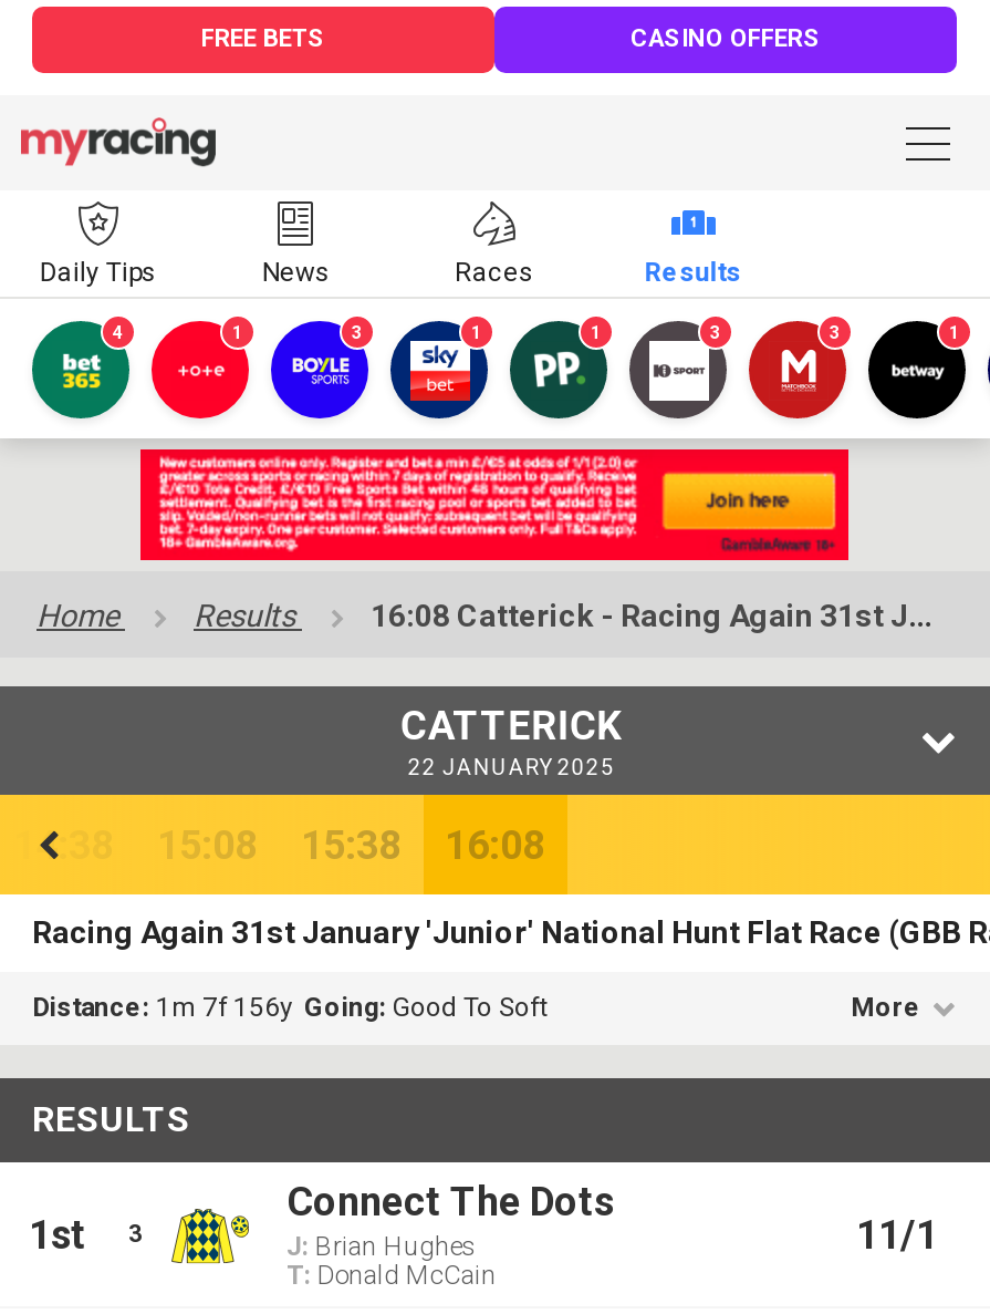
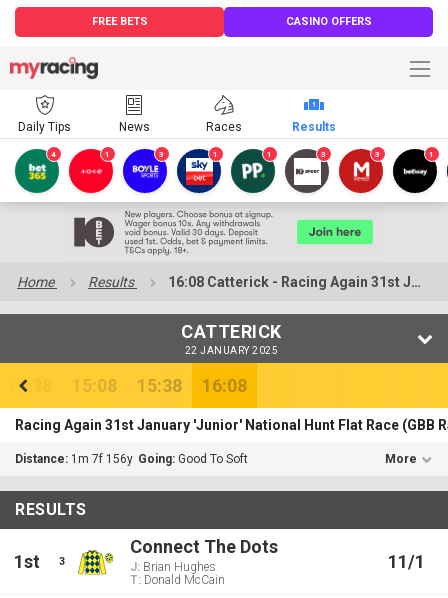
- [image]
+ [image]
